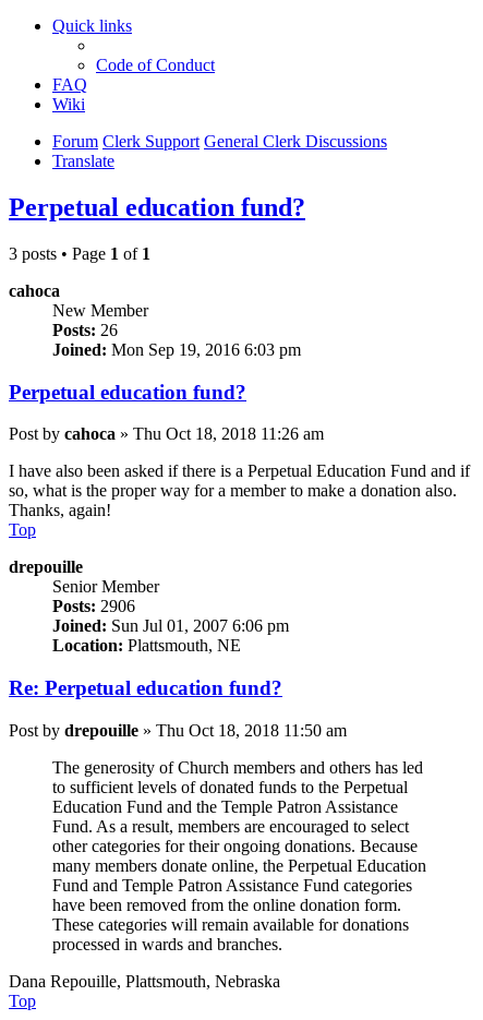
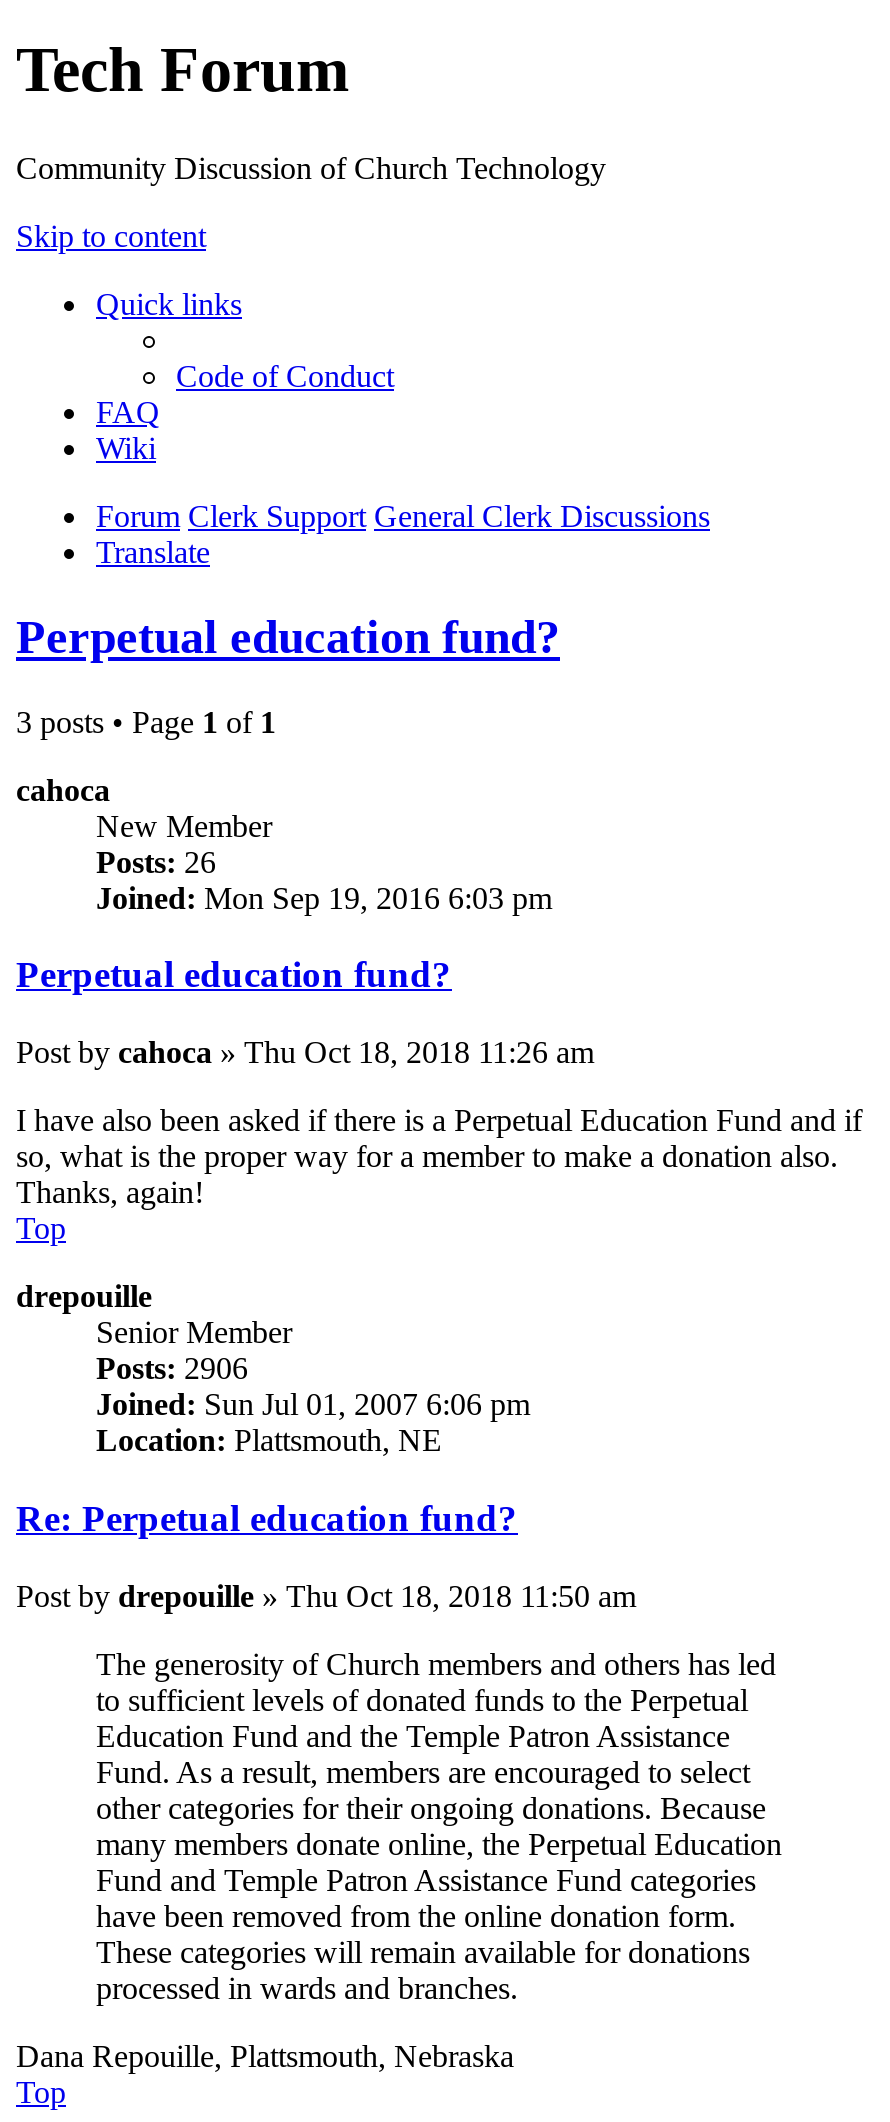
+ Tech Forum
+ Community Discussion of Church Technology
+ Skip to content
